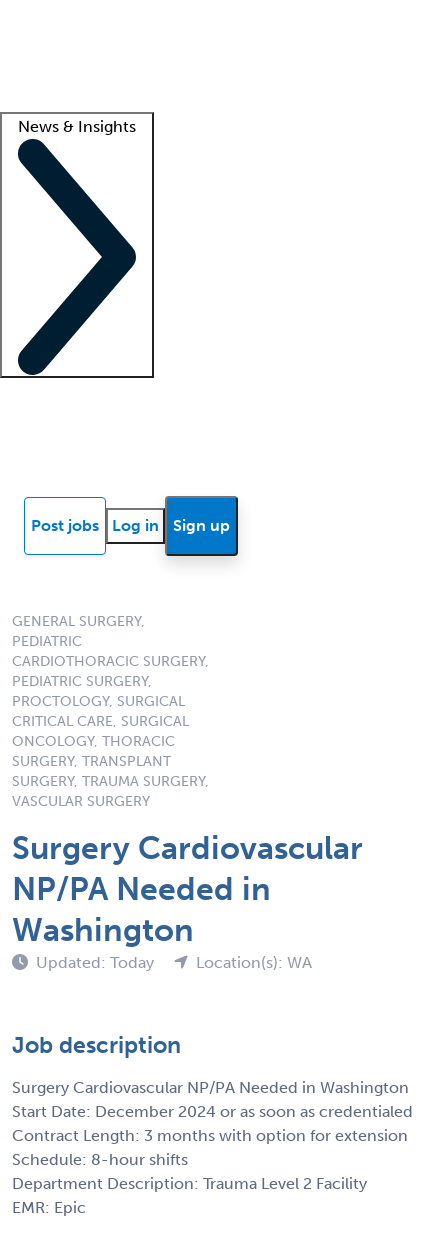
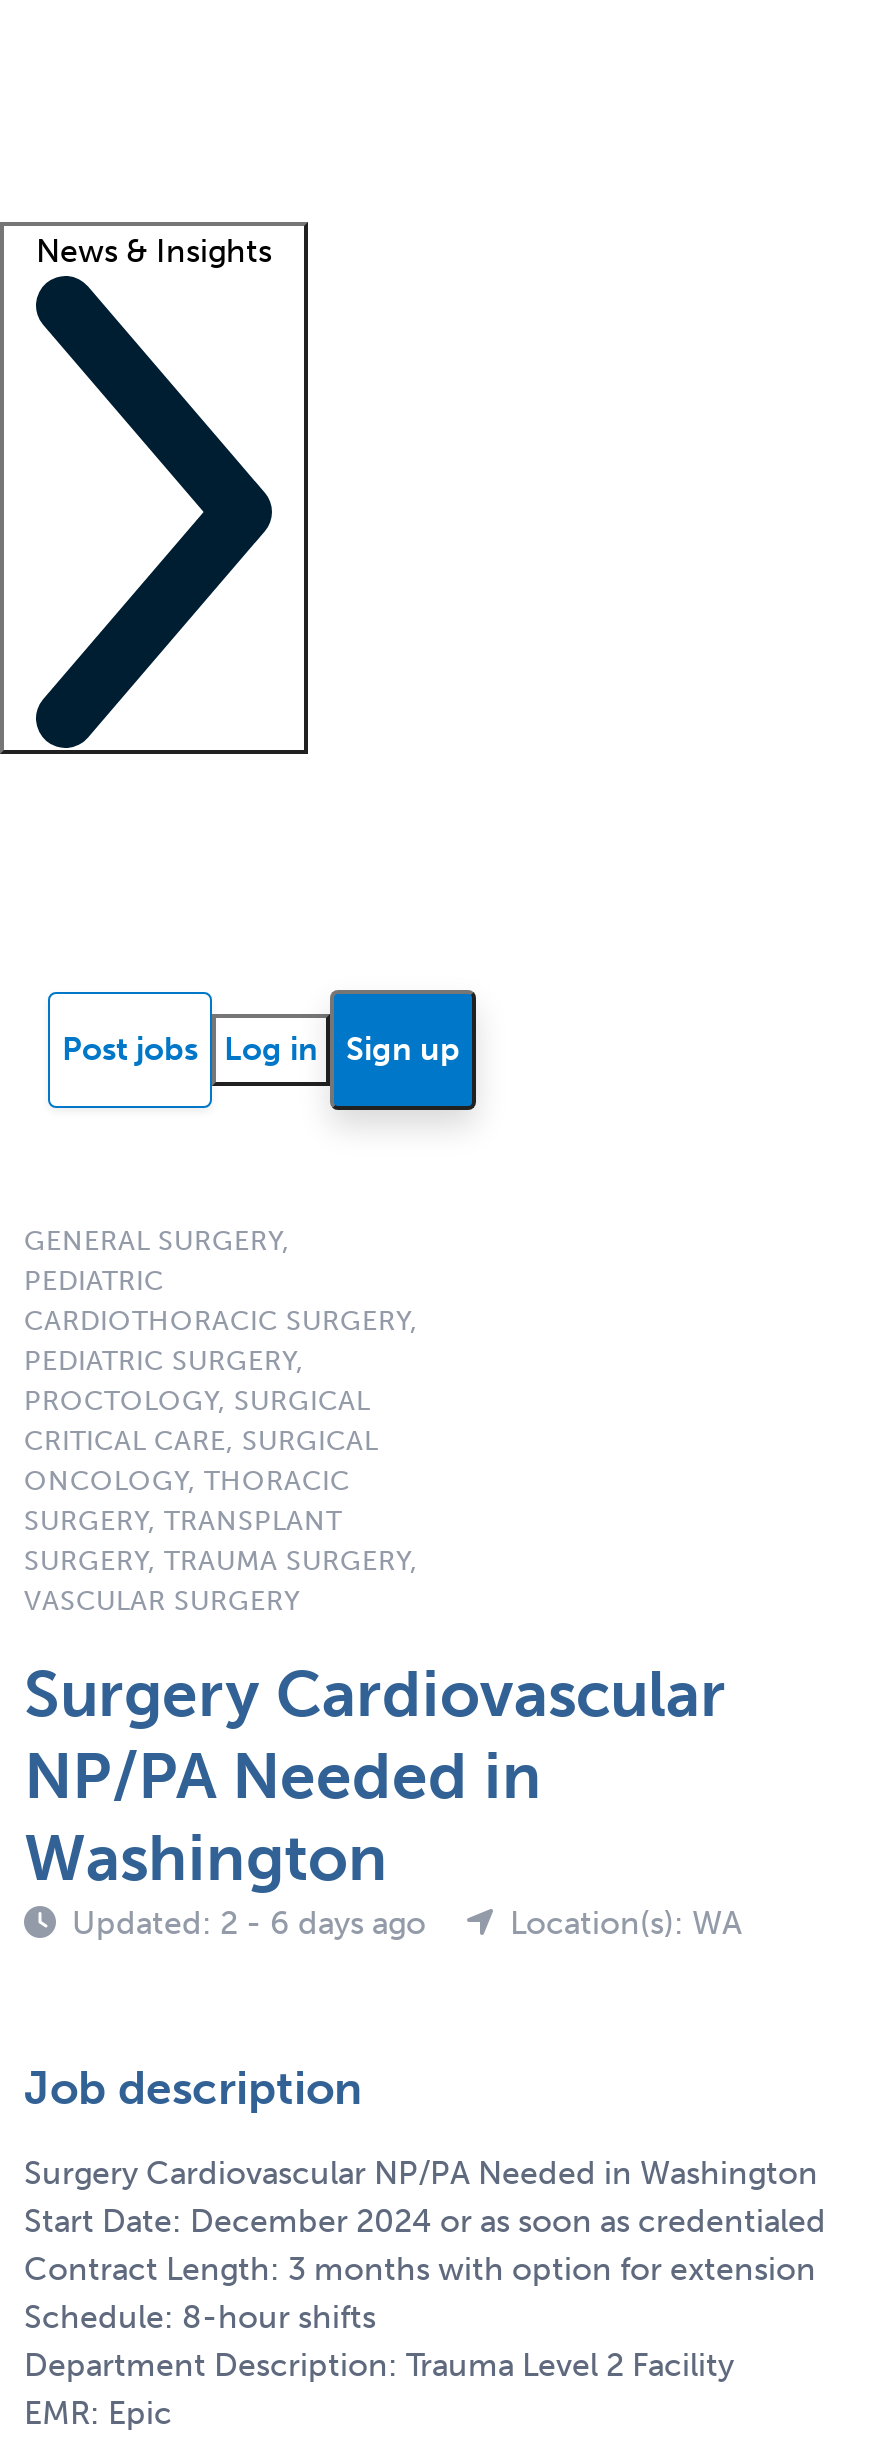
- Updated: Today
+ Updated: 2 - 6 days ago
